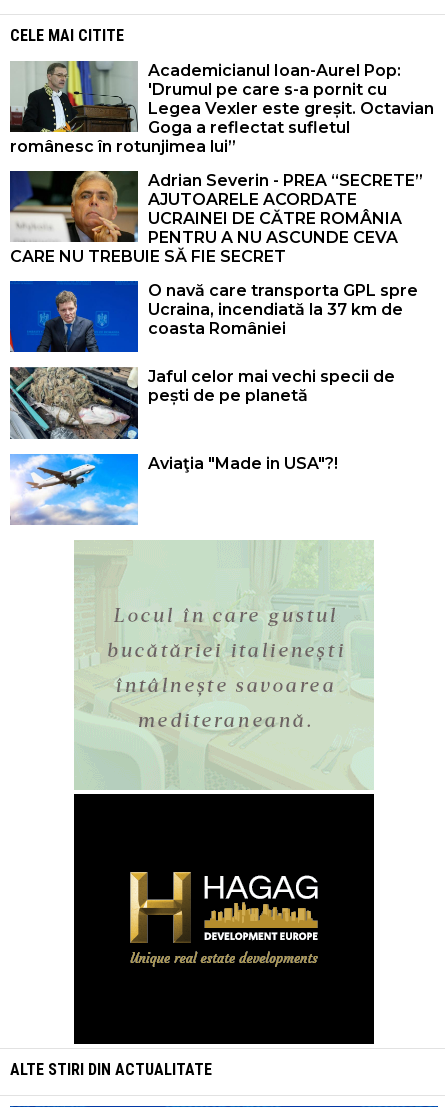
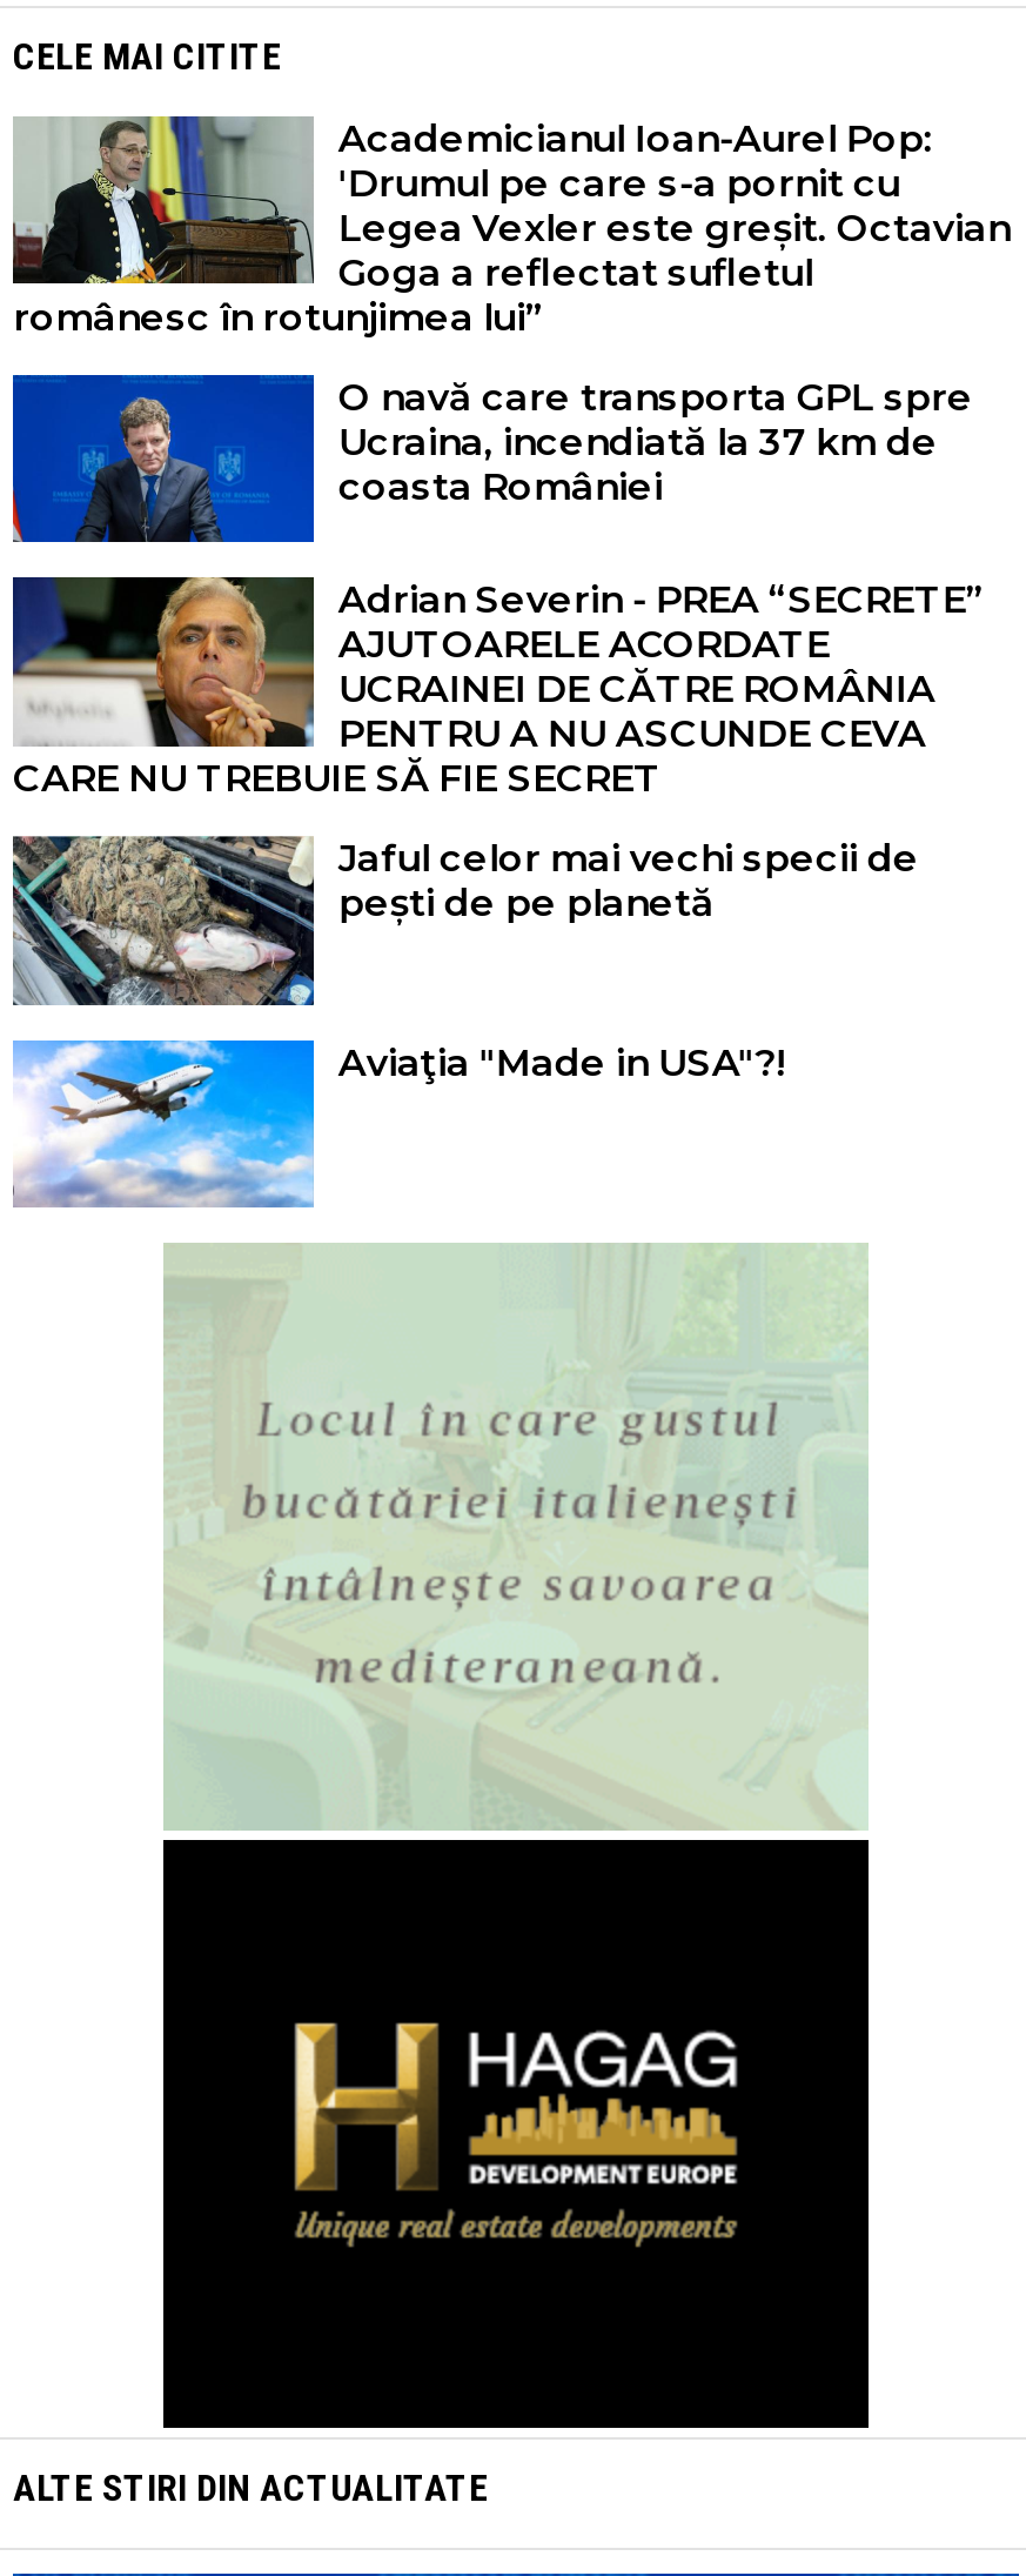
moved down: [image] | Adrian Severin - PREA “SECRETE” | AJUTOARELE ACORDATE | UCRAINEI DE CĂTRE ROMÂNIA | PENTRU A NU ASCUNDE CEVA | CARE NU TREBUIE SĂ FIE SECRET

moved up: [image] | O navă care transporta GPL spre | Ucraina, incendiată la 37 km de | coasta României
